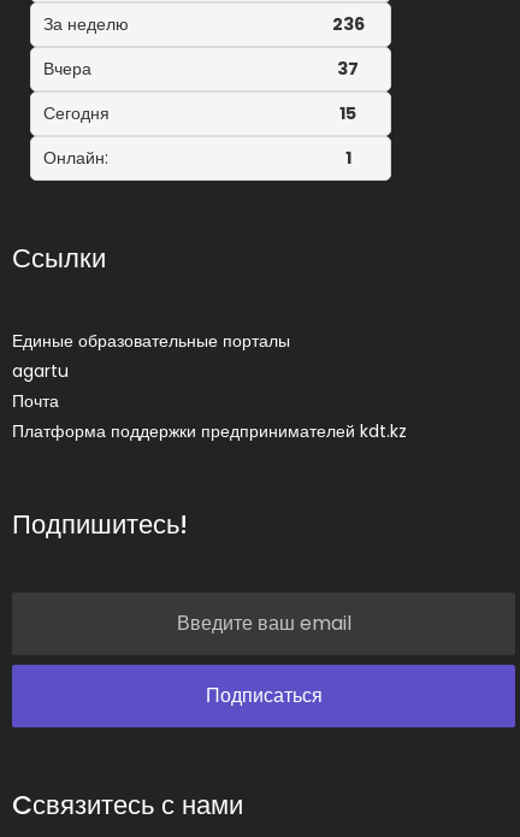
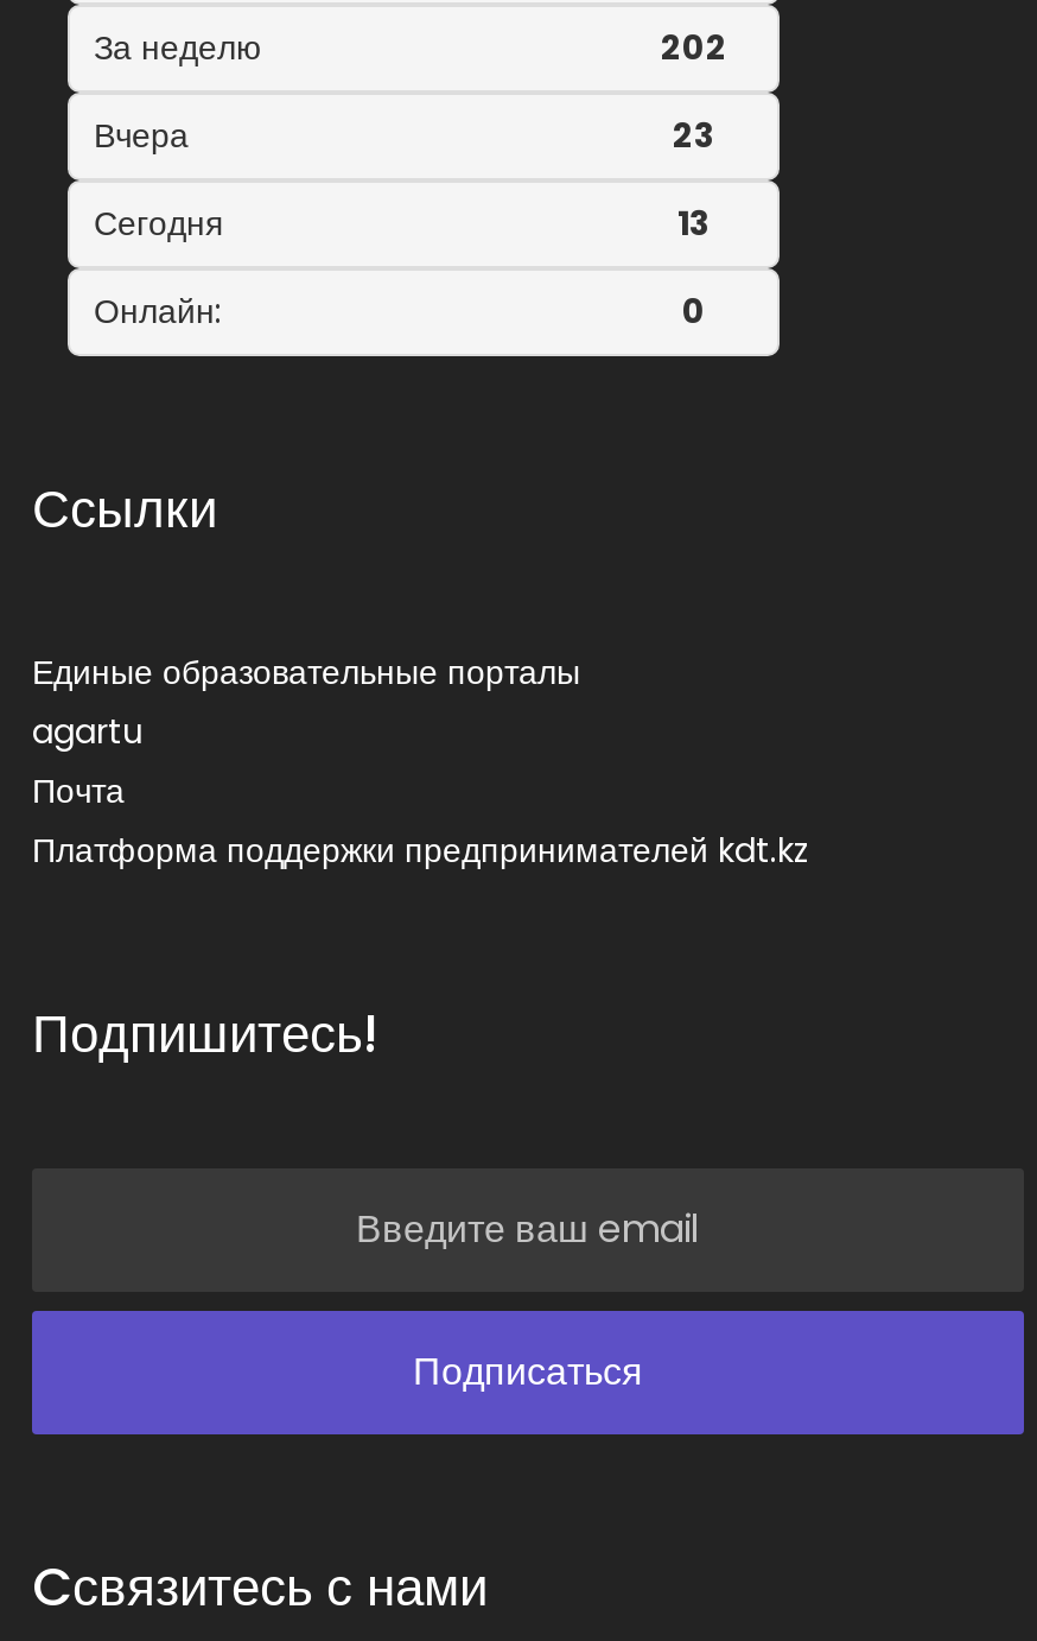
- 236
+ 202

- 37
+ 23

- 15
+ 13

- 1
+ 0
